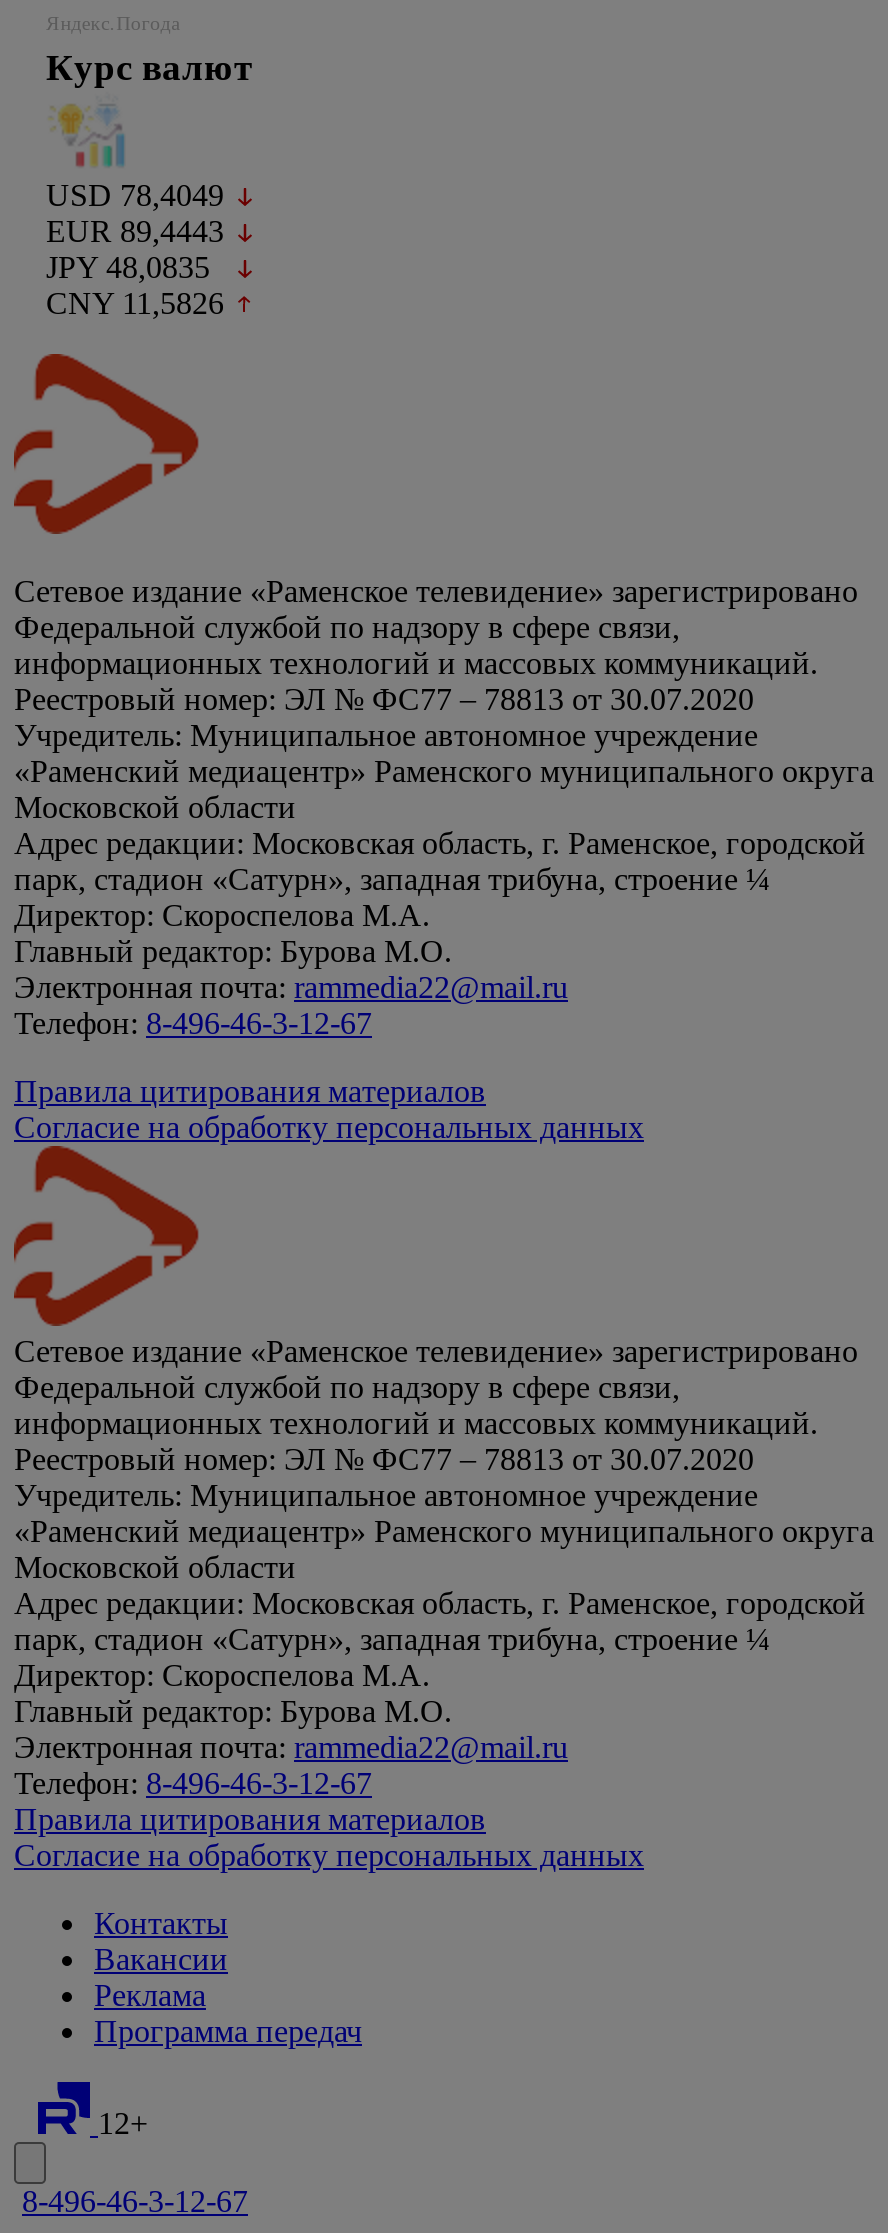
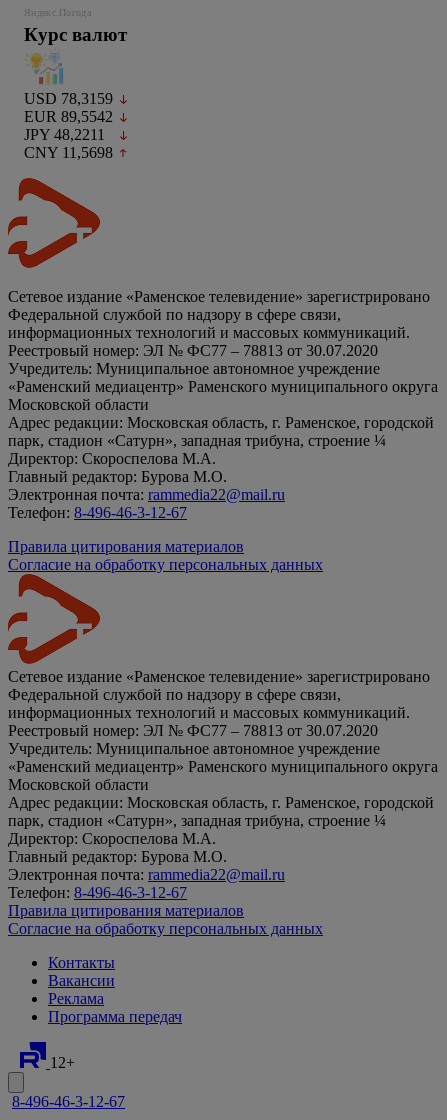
- USD 78,4049
+ USD 78,3159

- EUR 89,4443
+ EUR 89,5542

- JPY 48,0835
+ JPY 48,2211

- CNY 11,5826
+ CNY 11,5698
